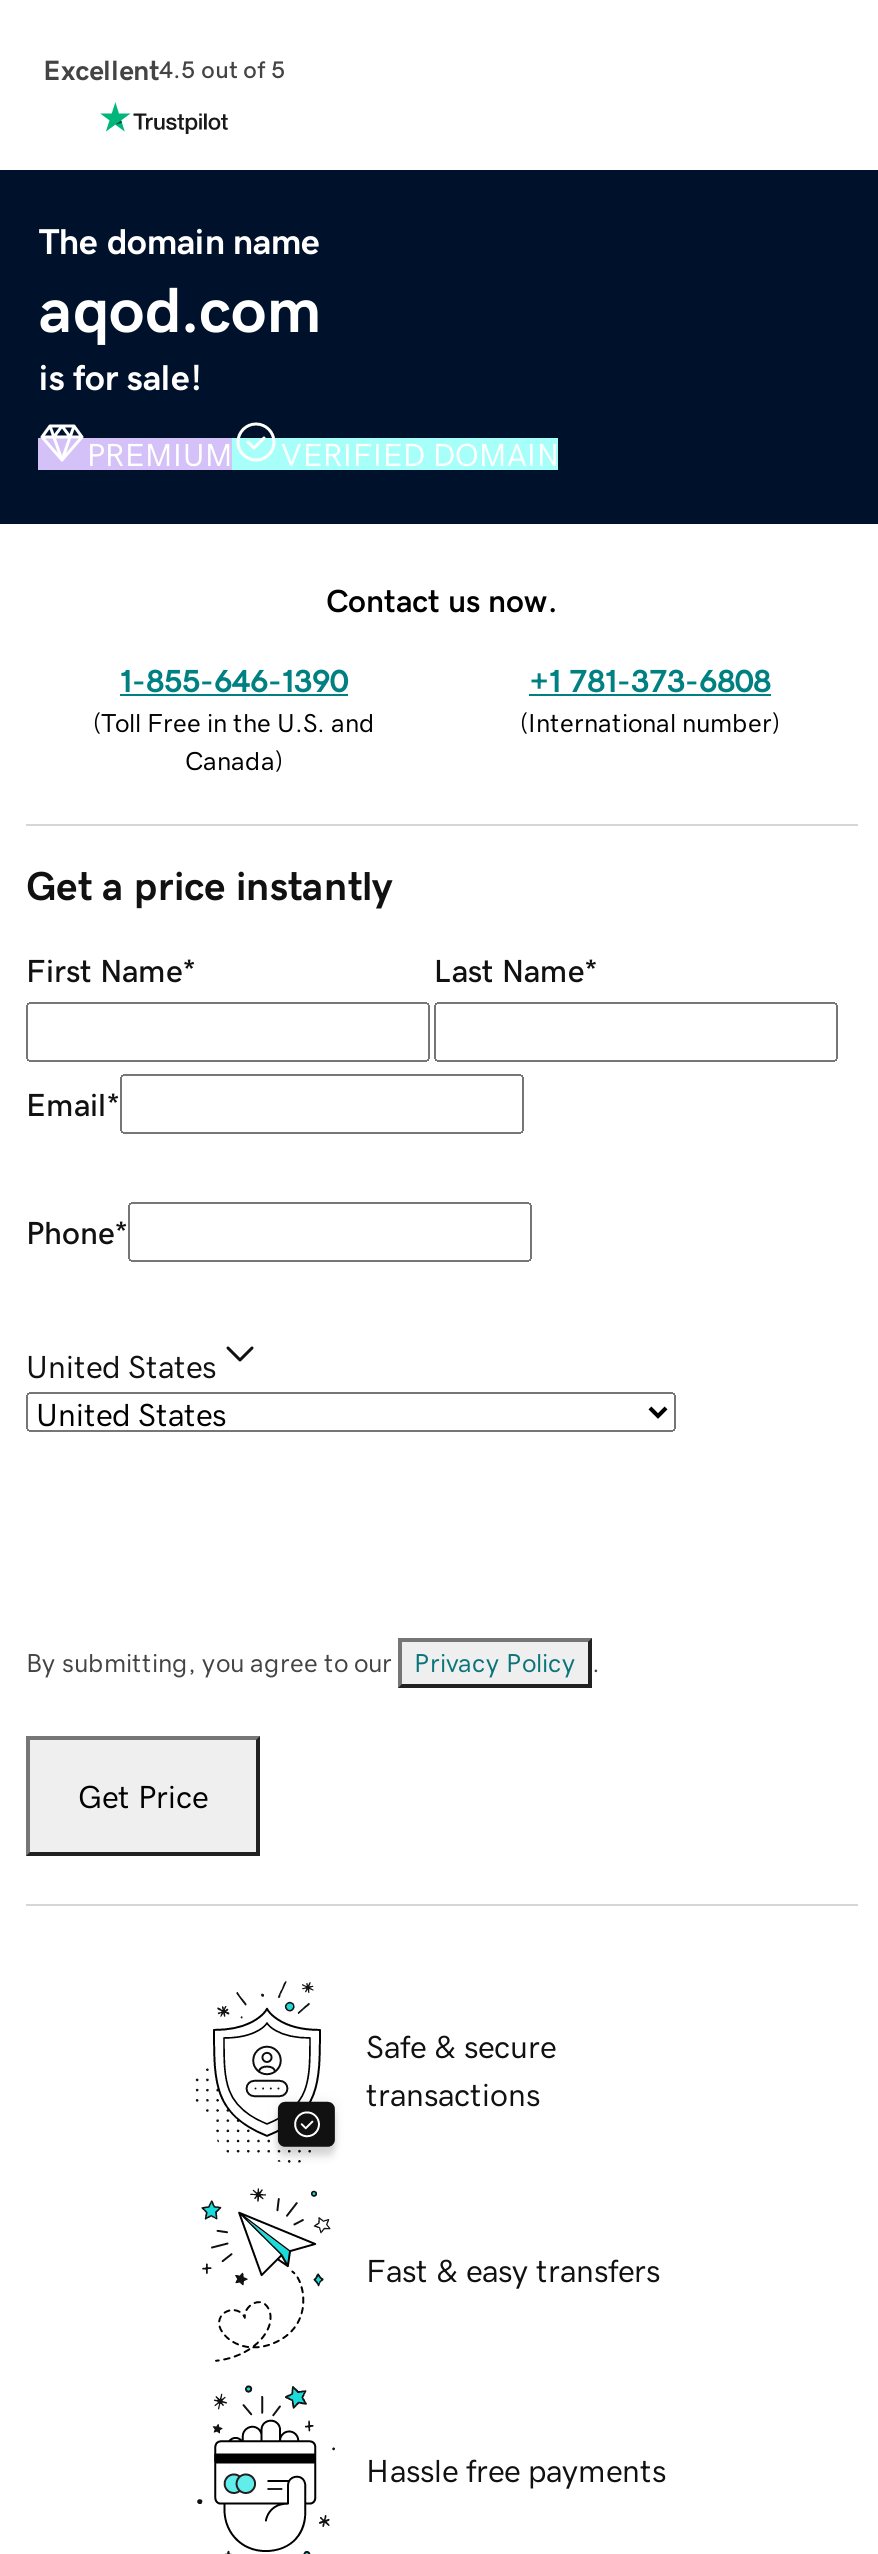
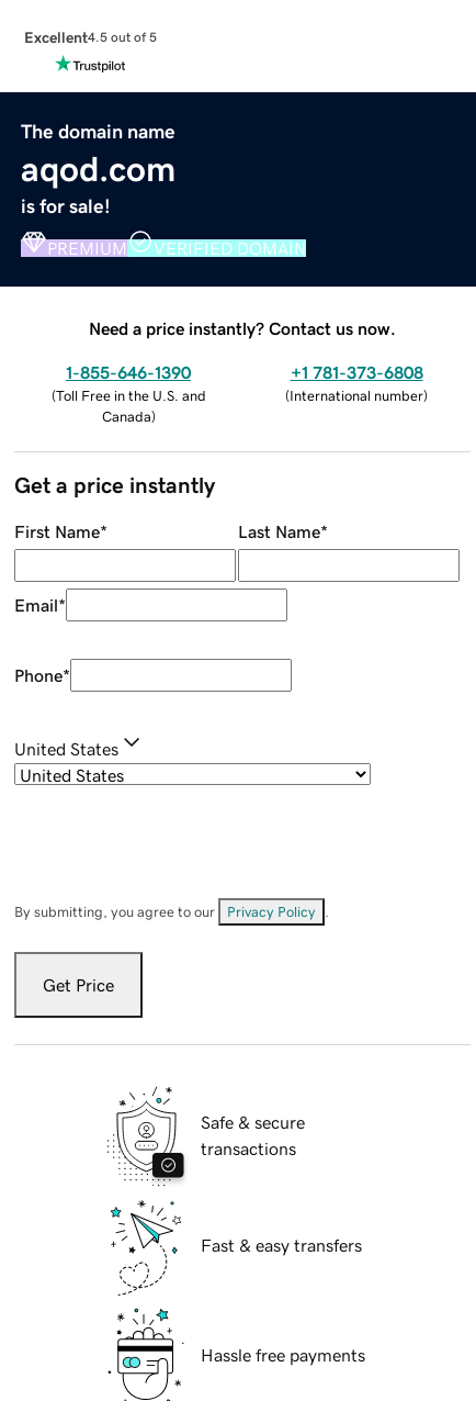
- Contact us now.
+ Need a price instantly? Contact us now.
